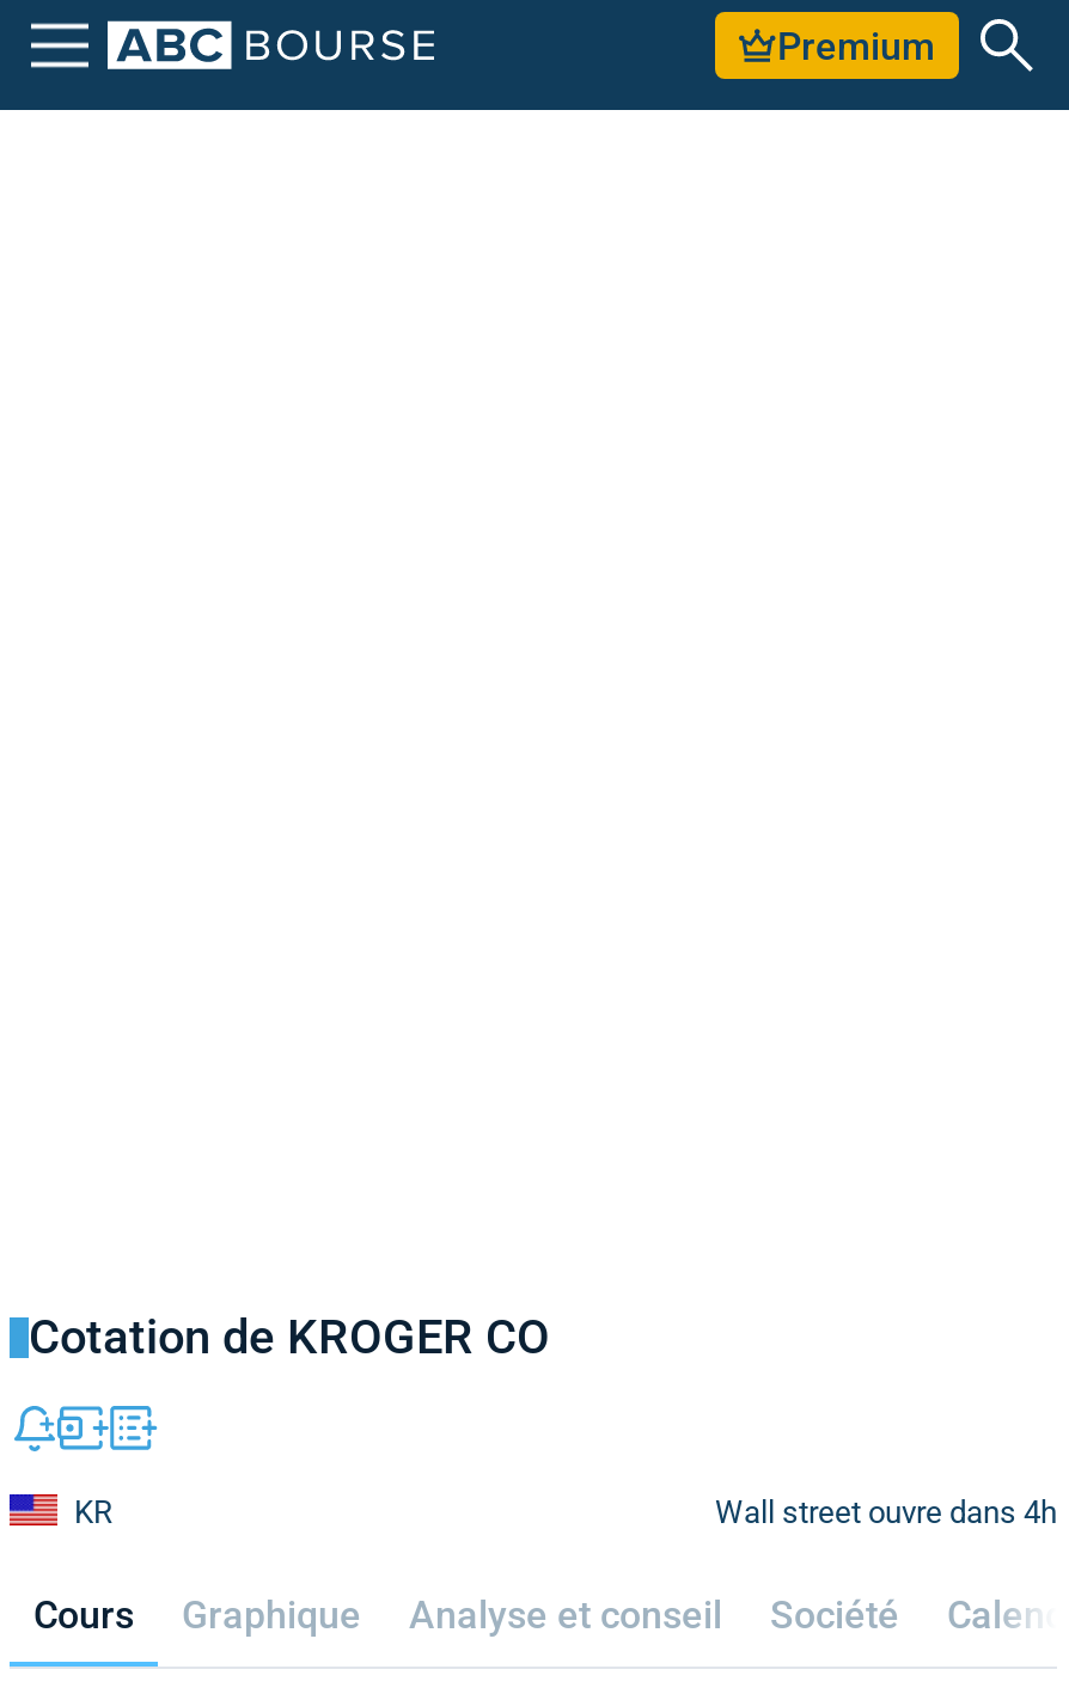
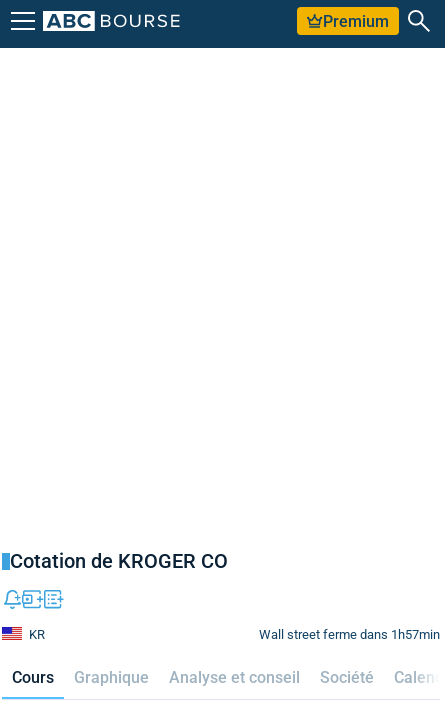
- Wall street ouvre dans 4h
+ Wall street ferme dans 1h57min
